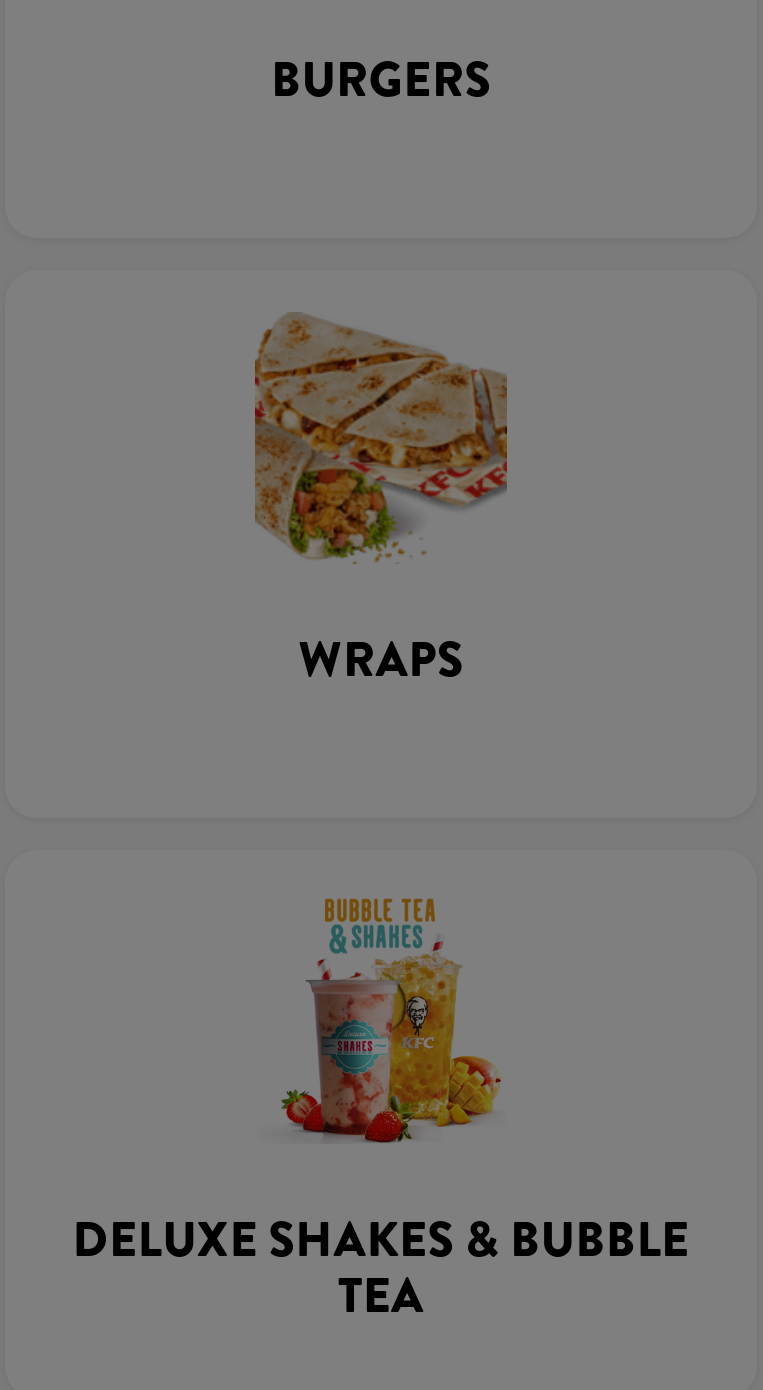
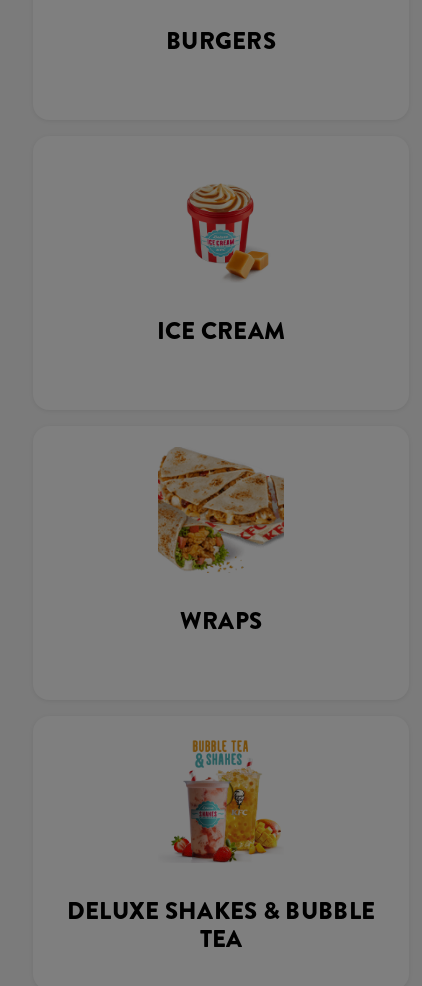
+ [image]
+ ICE CREAM
